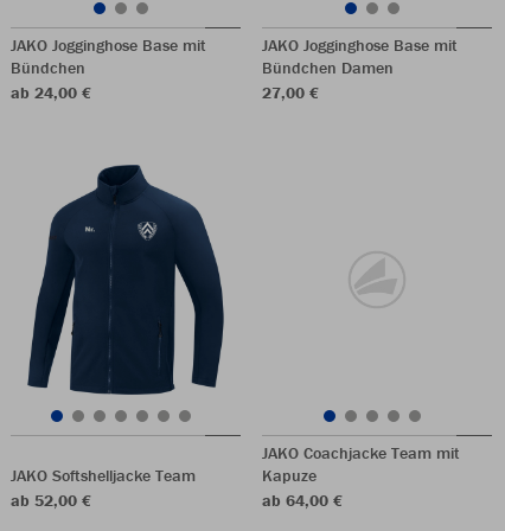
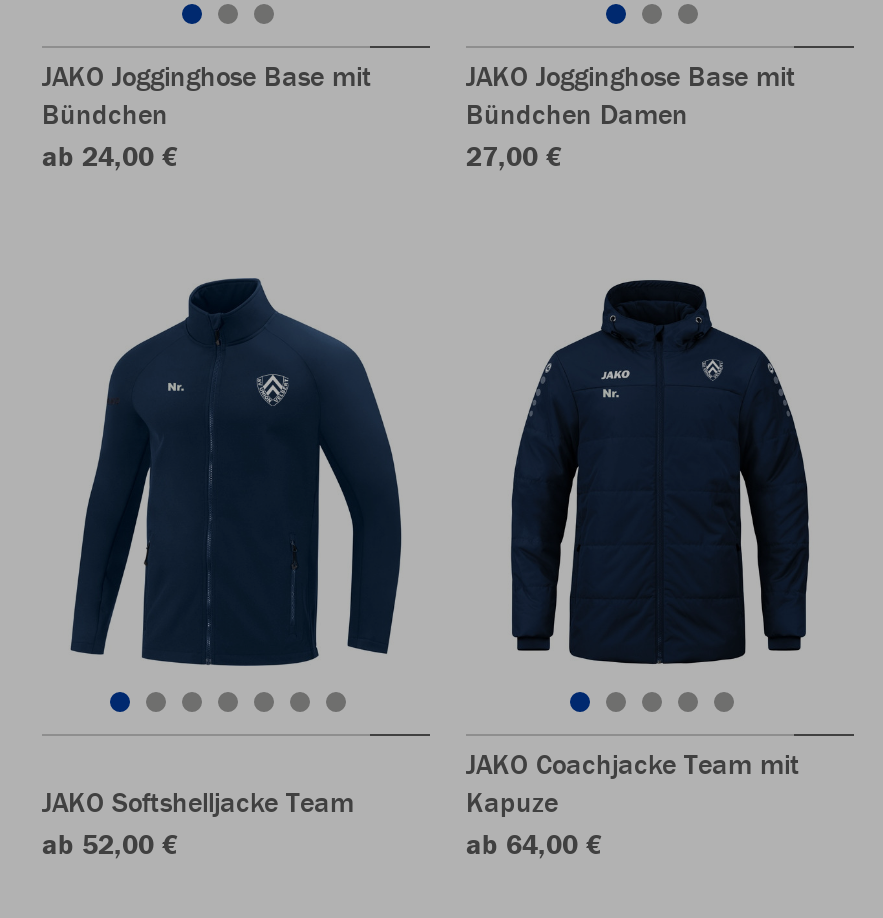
+ [image]
